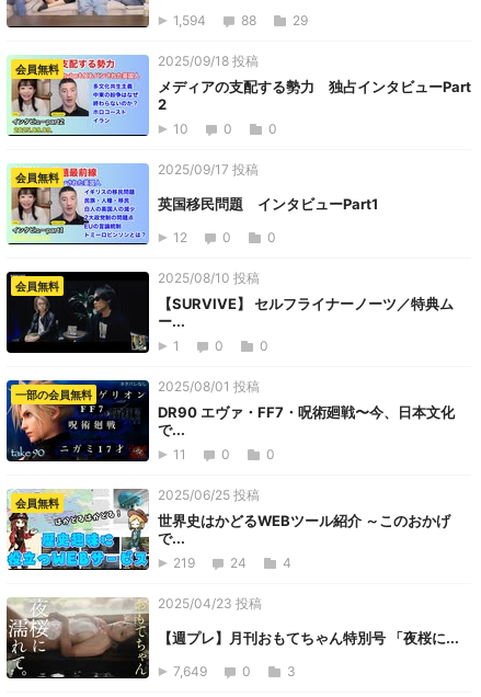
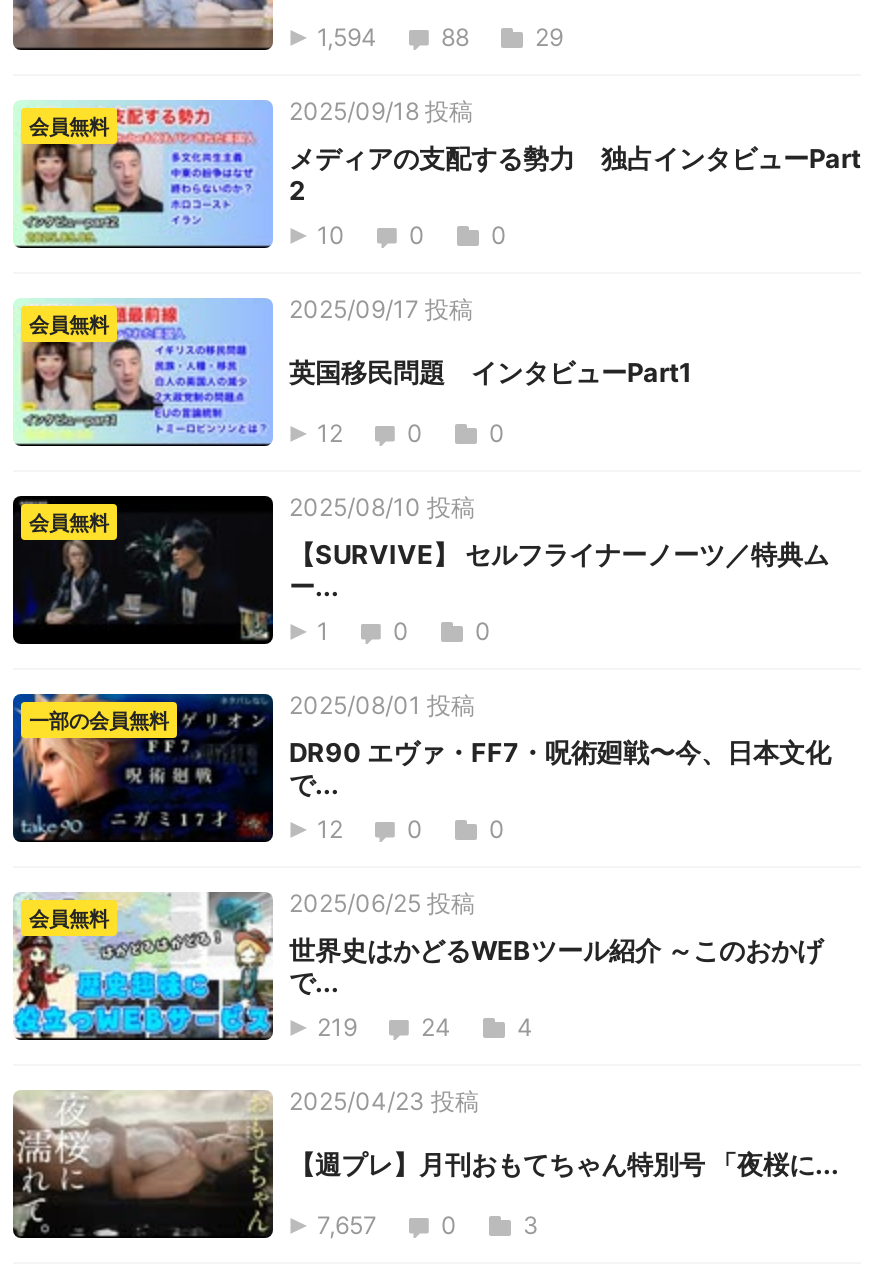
- 11
+ 12

- 7,649
+ 7,657
